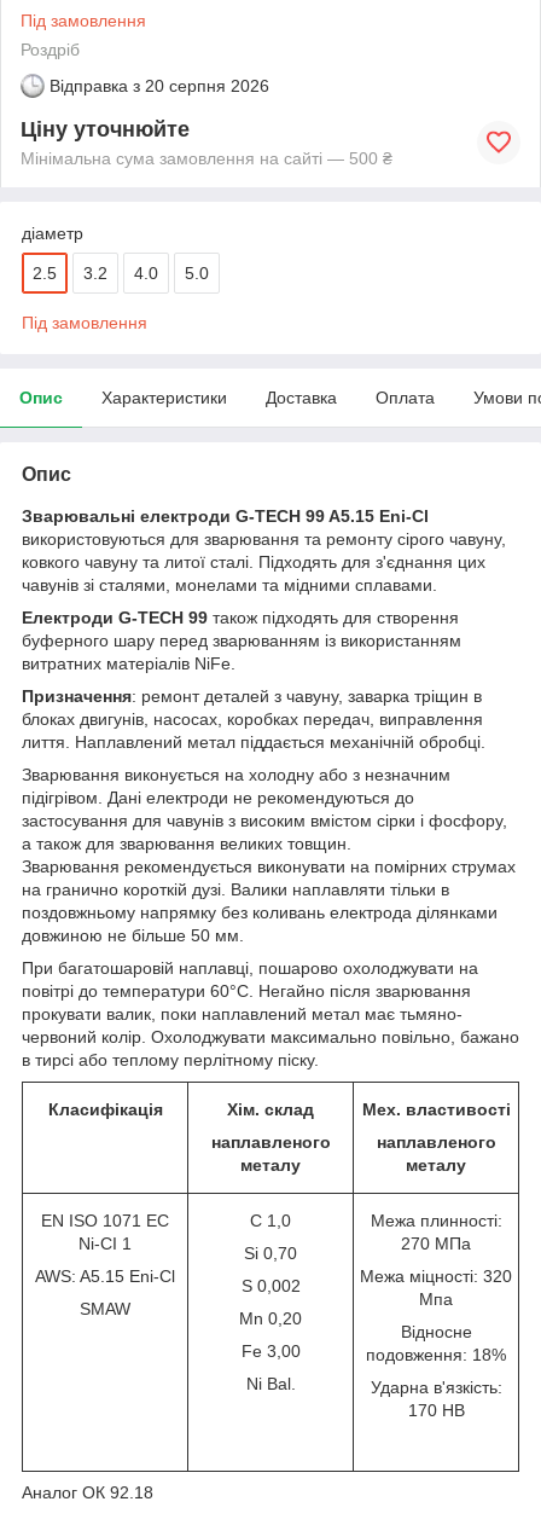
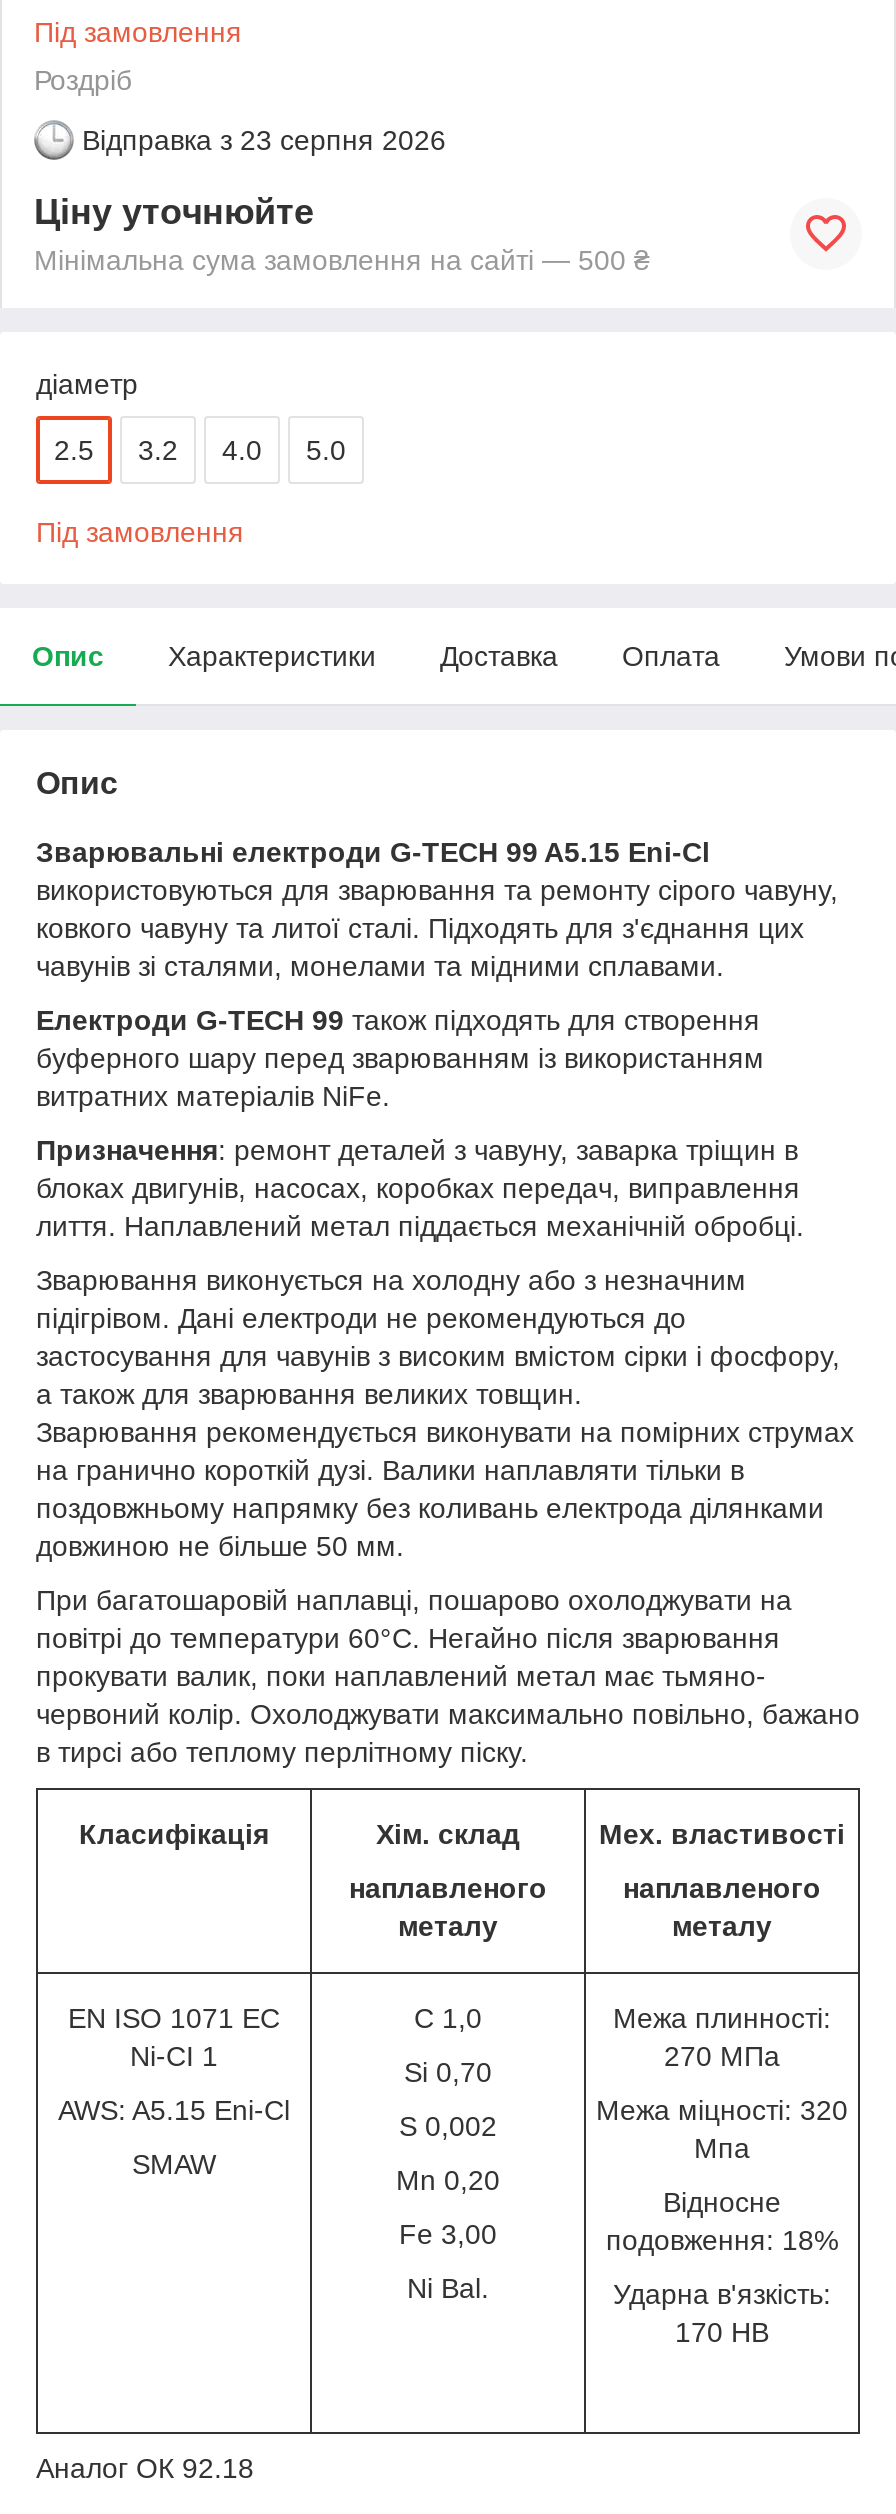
- Відправка з 20 серпня 2026
+ Відправка з 23 серпня 2026
